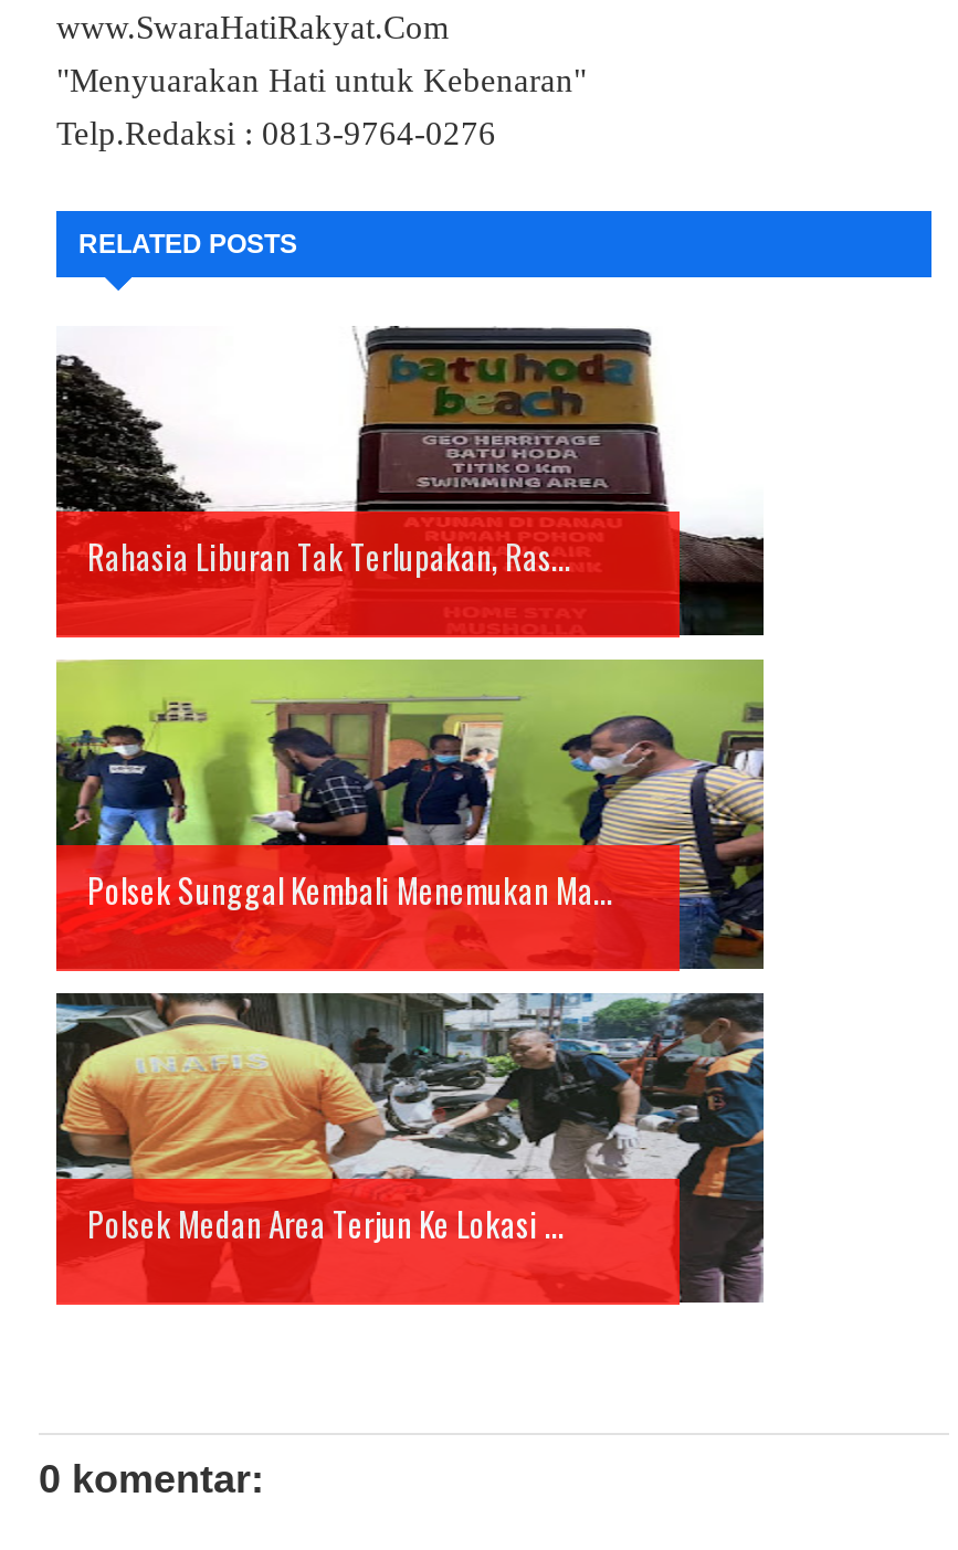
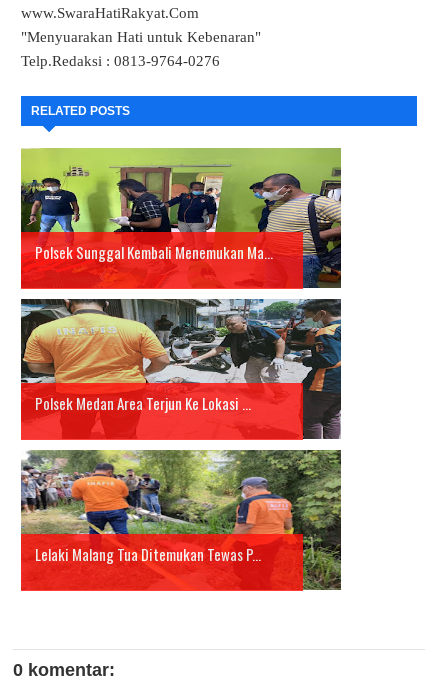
- [image]
- Rahasia Liburan Tak Terlupakan, Ras...

moved up: [image] | Polsek Sunggal Kembali Menemukan Ma... | Polsek Medan Area Terjun Ke Lokasi ...

+ [image]
+ Lelaki Malang Tua Ditemukan Tewas P...
